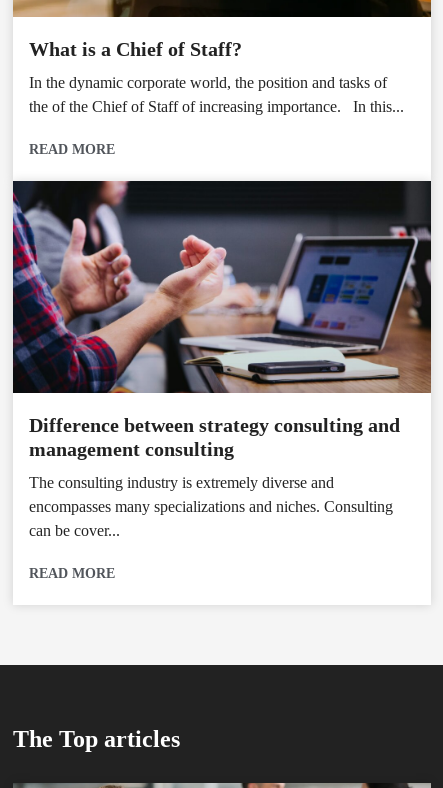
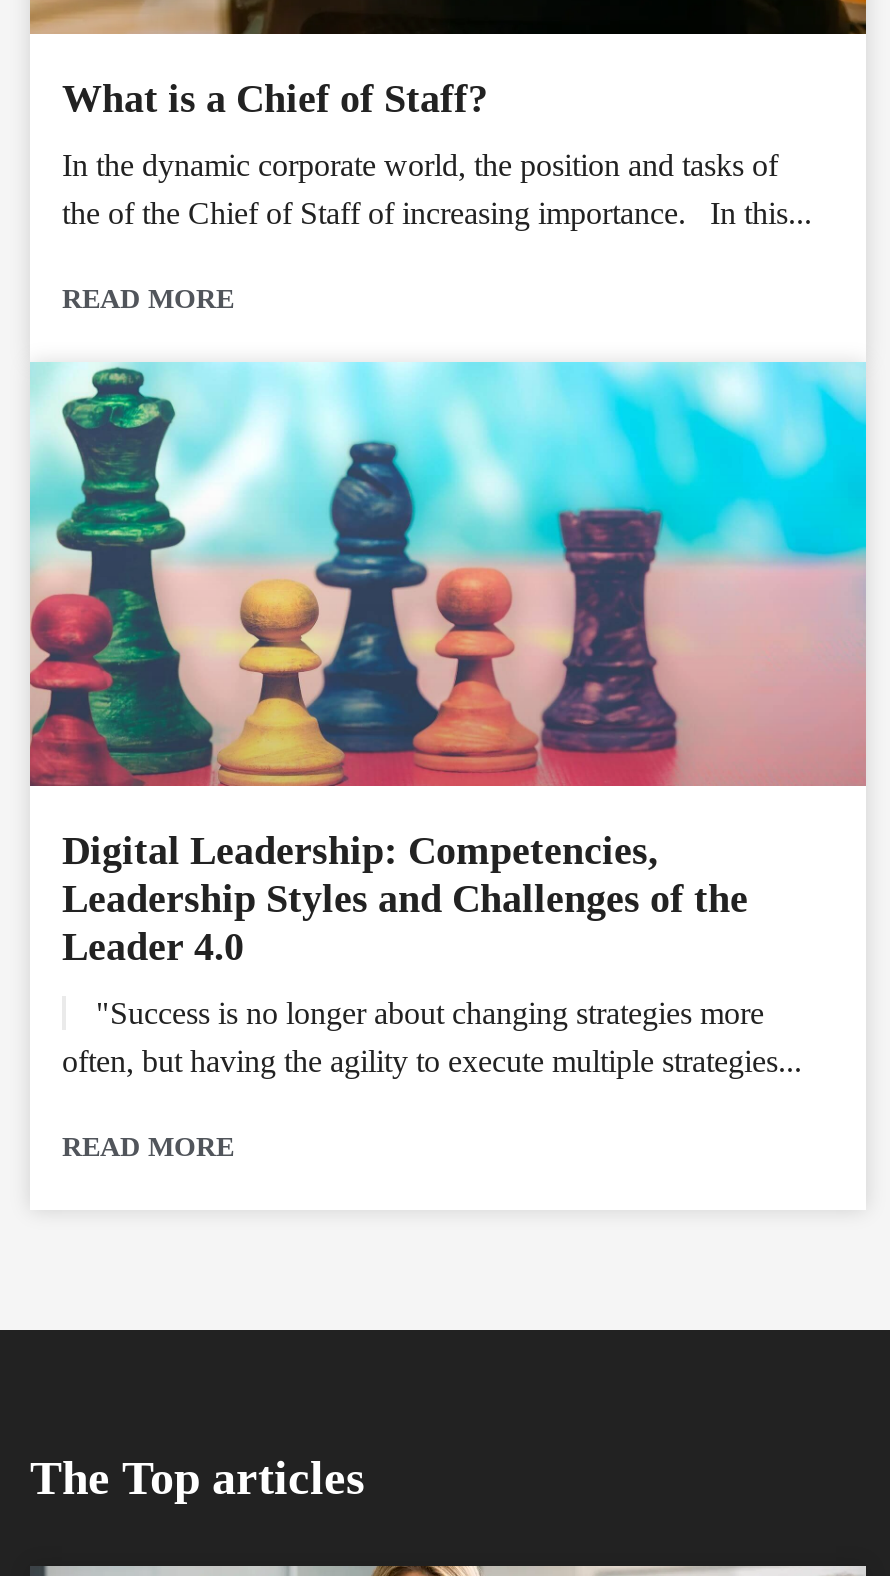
- [image]
- Difference between strategy consulting and
- management consulting
+ [image]
+ Digital Leadership: Competencies,
+ Leadership Styles and Challenges of the
+ Leader 4.0

- The consulting industry is extremely diverse and
- encompasses many specializations and niches. Consulting
- can be cover...
+ "Success is no longer about changing strategies more
+ often, but having the agility to execute multiple strategies...
